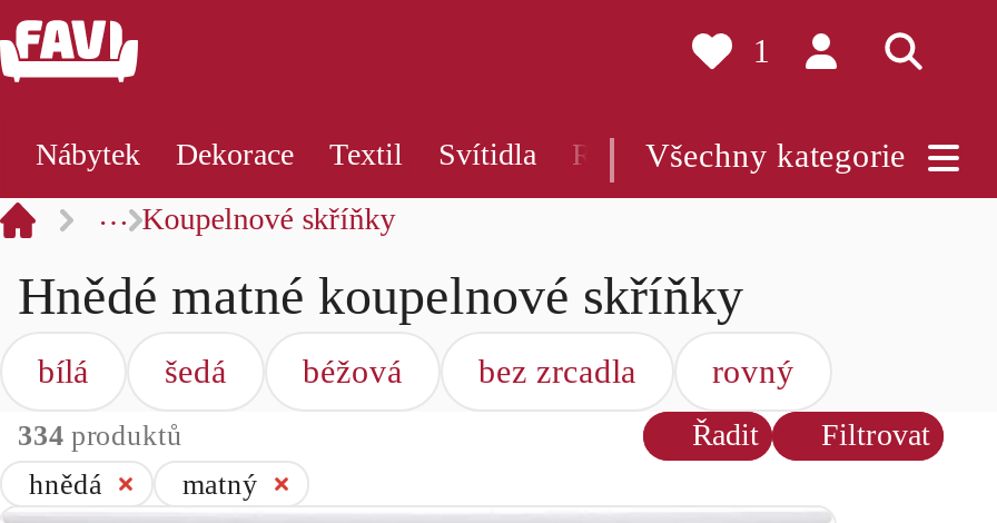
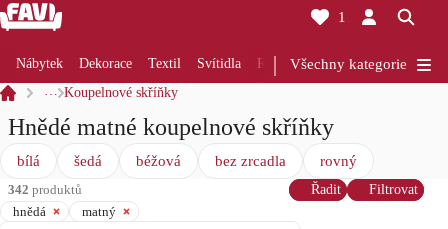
- 334 produktů
+ 342 produktů
